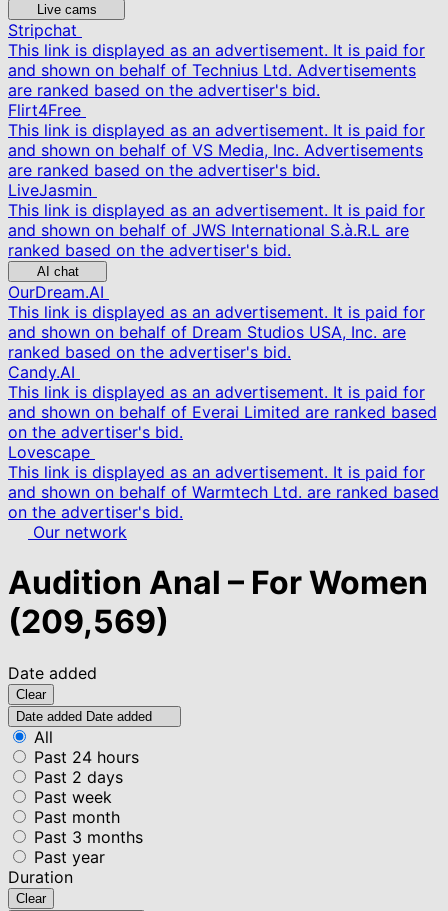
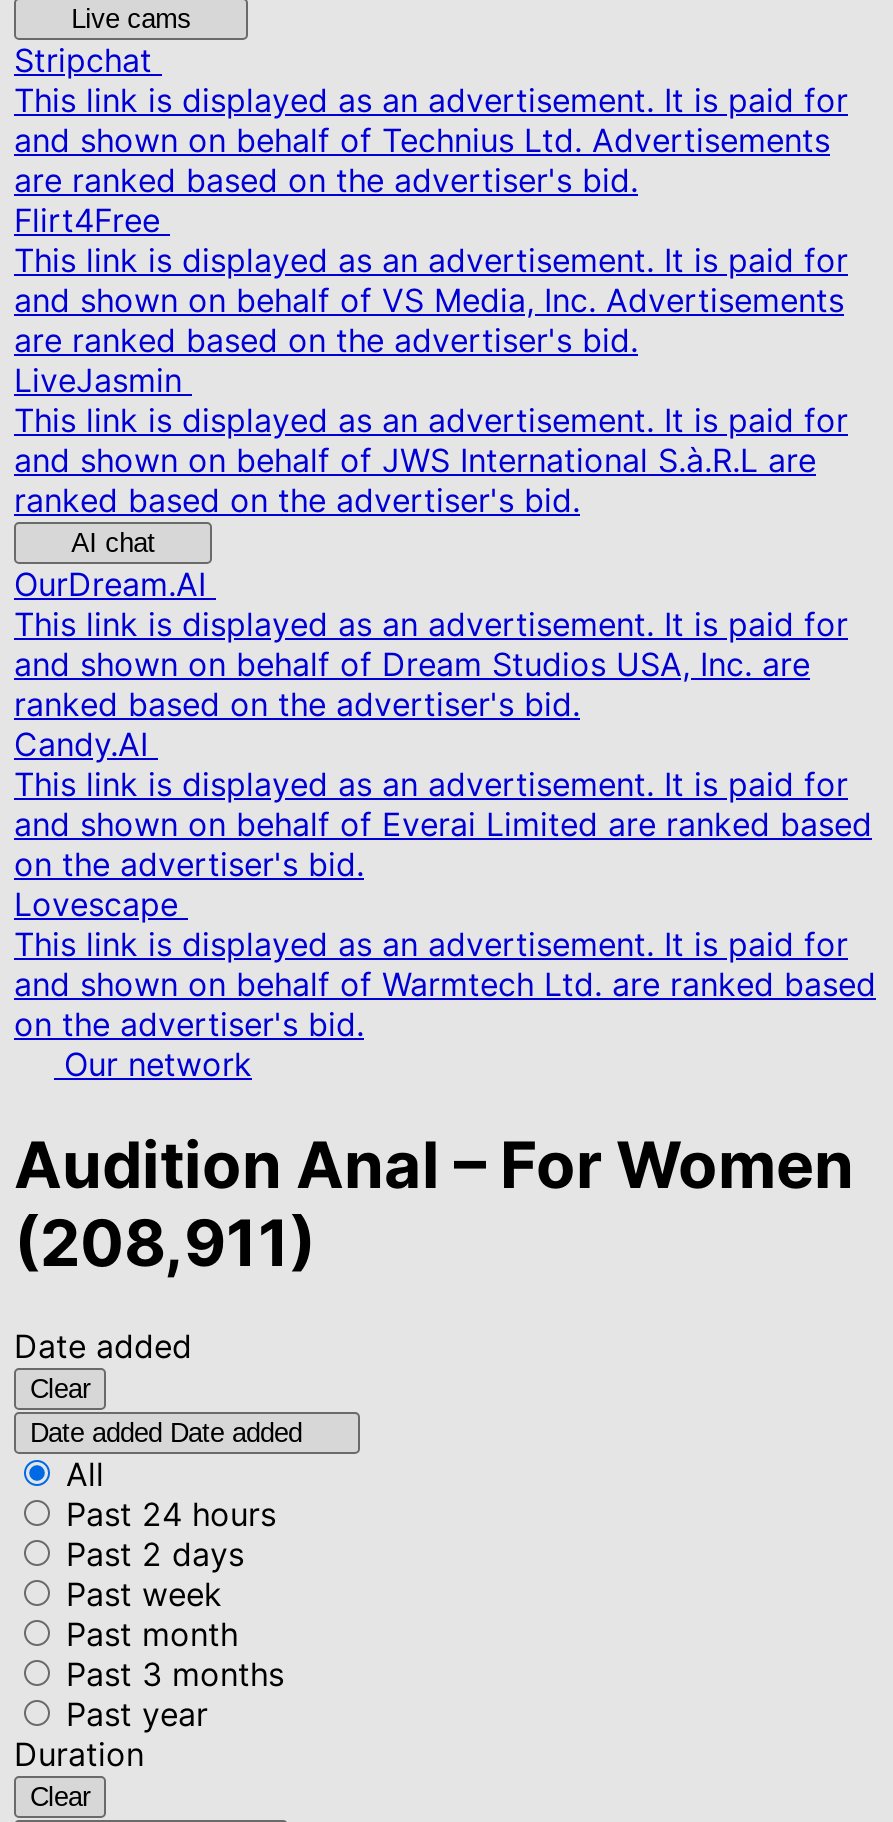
- (209,569)
+ (208,911)
